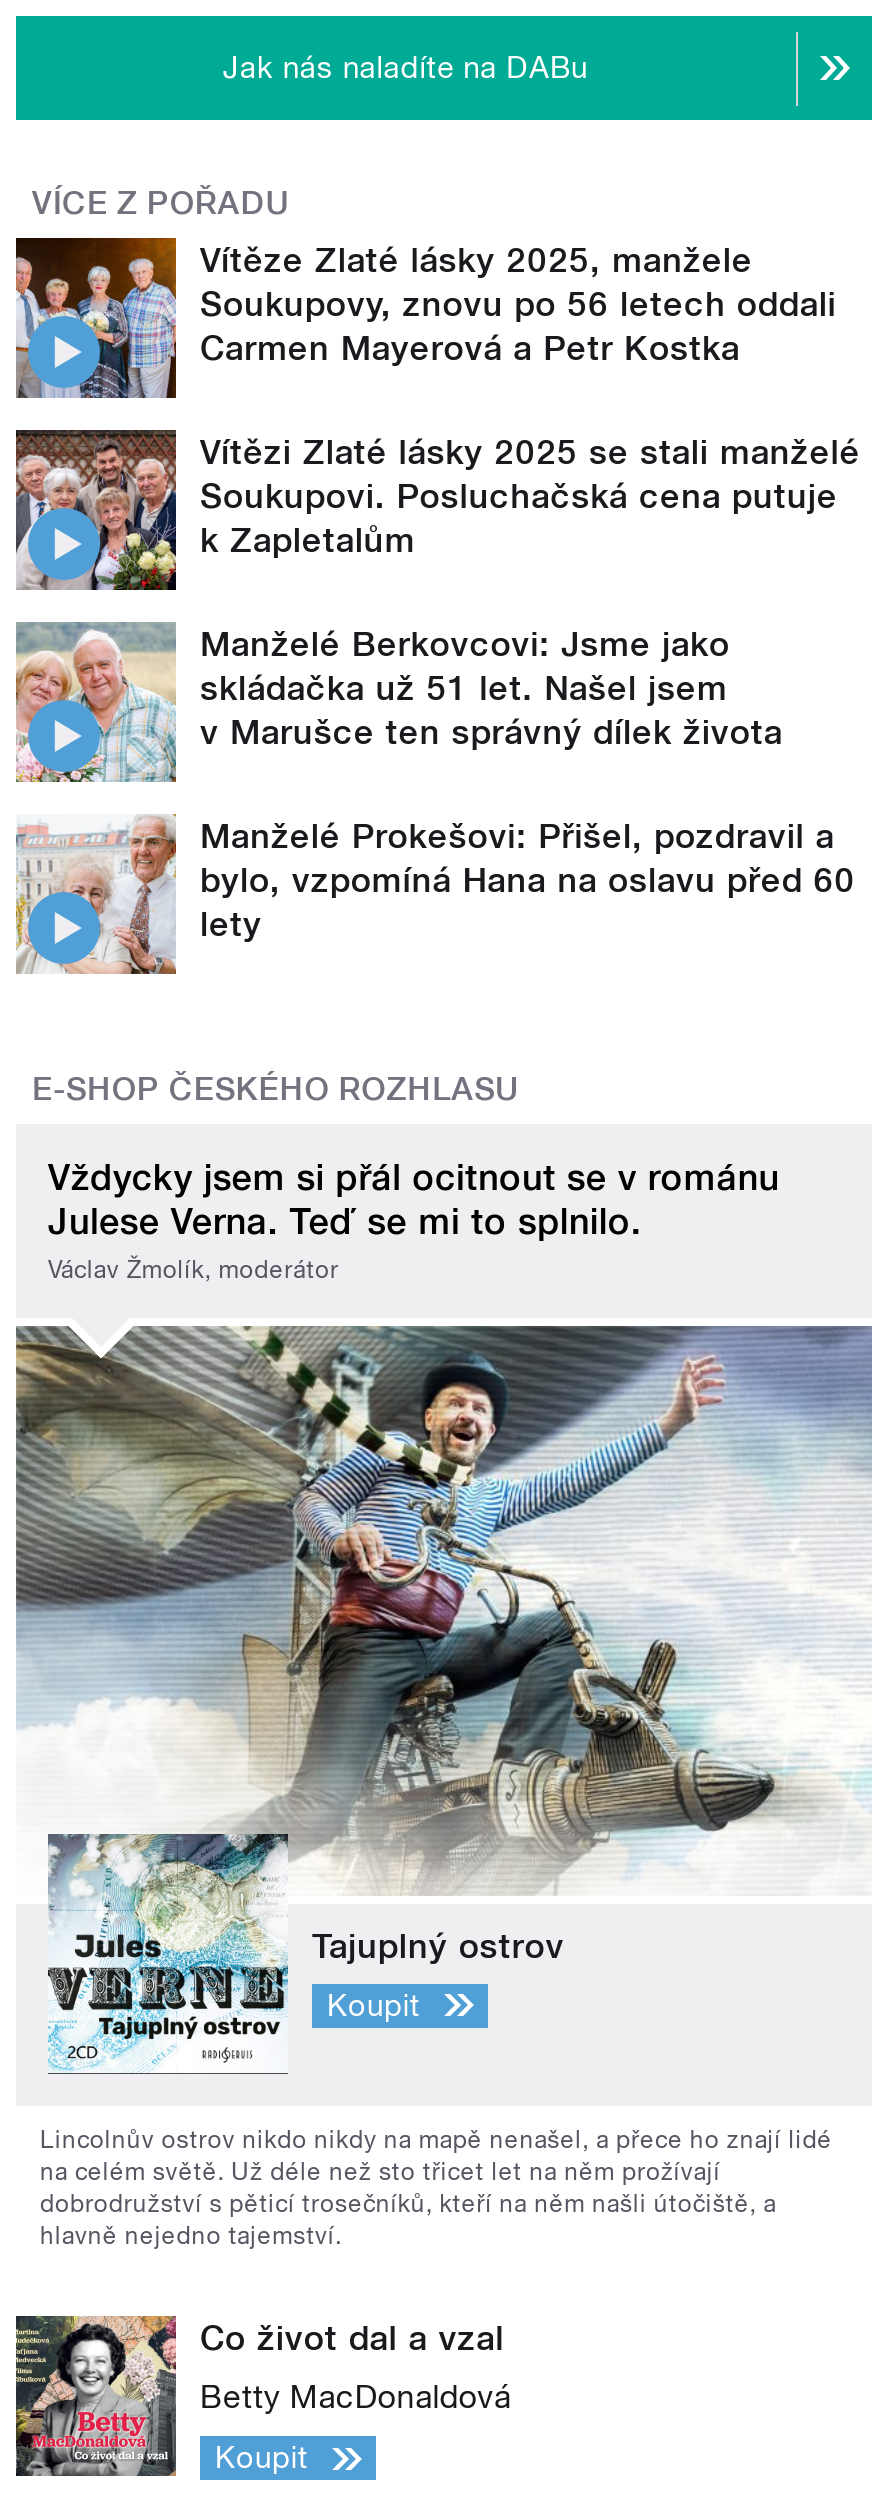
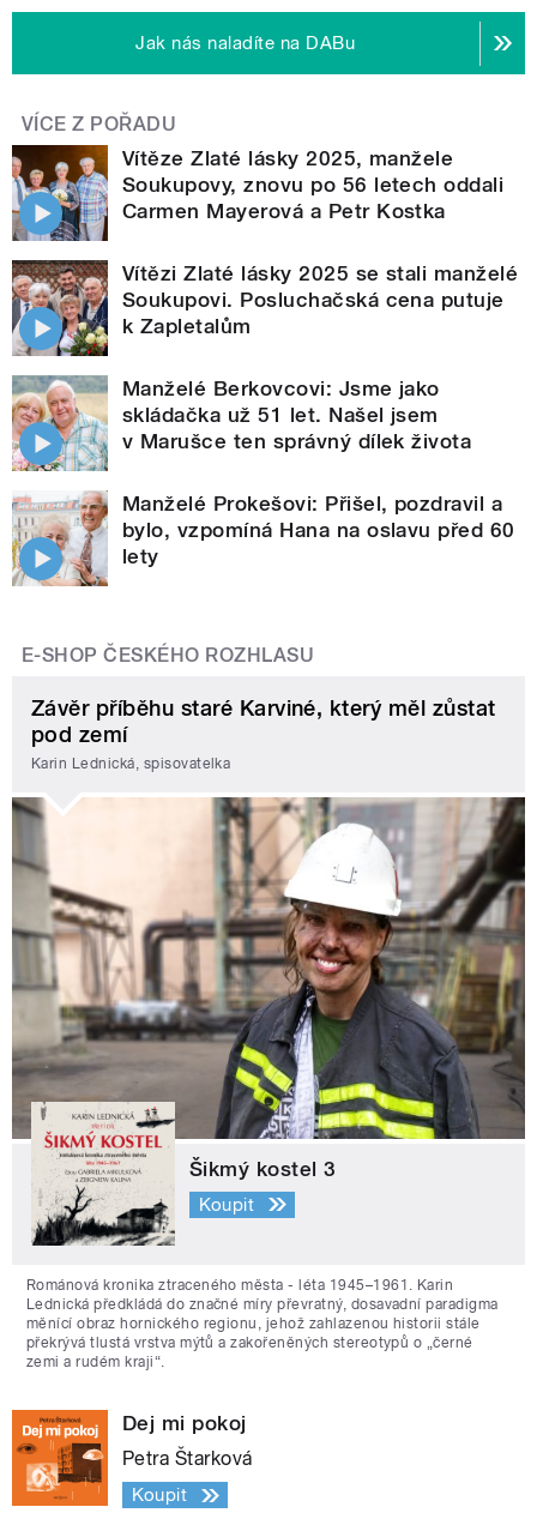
- Vždycky jsem si přál ocitnout se v románu
- Julese Verna. Teď se mi to splnilo.
- Václav Žmolík, moderátor
+ Závěr příběhu staré Karviné, který měl zůstat
+ pod zemí
+ Karin Lednická, spisovatelka

- [image]
- Tajuplný ostrov
+ [image]
+ Šikmý kostel 3

- Lincolnův ostrov nikdo nikdy na mapě nenašel, a přece ho znají lidé
- na celém světě. Už déle než sto třicet let na něm prožívají
- dobrodružství s pěticí trosečníků, kteří na něm našli útočiště, a
- hlavně nejedno tajemství.
+ Románová kronika ztraceného města - léta 1945–1961. Karin
+ Lednická předkládá do značné míry převratný, dosavadní paradigma
+ měnící obraz hornického regionu, jehož zahlazenou historii stále
+ překrývá tlustá vrstva mýtů a zakořeněných stereotypů o „černé
+ zemi a rudém kraji“.

- [image]
- Co život dal a vzal
+ [image]
+ Dej mi pokoj

- Betty MacDonaldová
+ Petra Štarková
